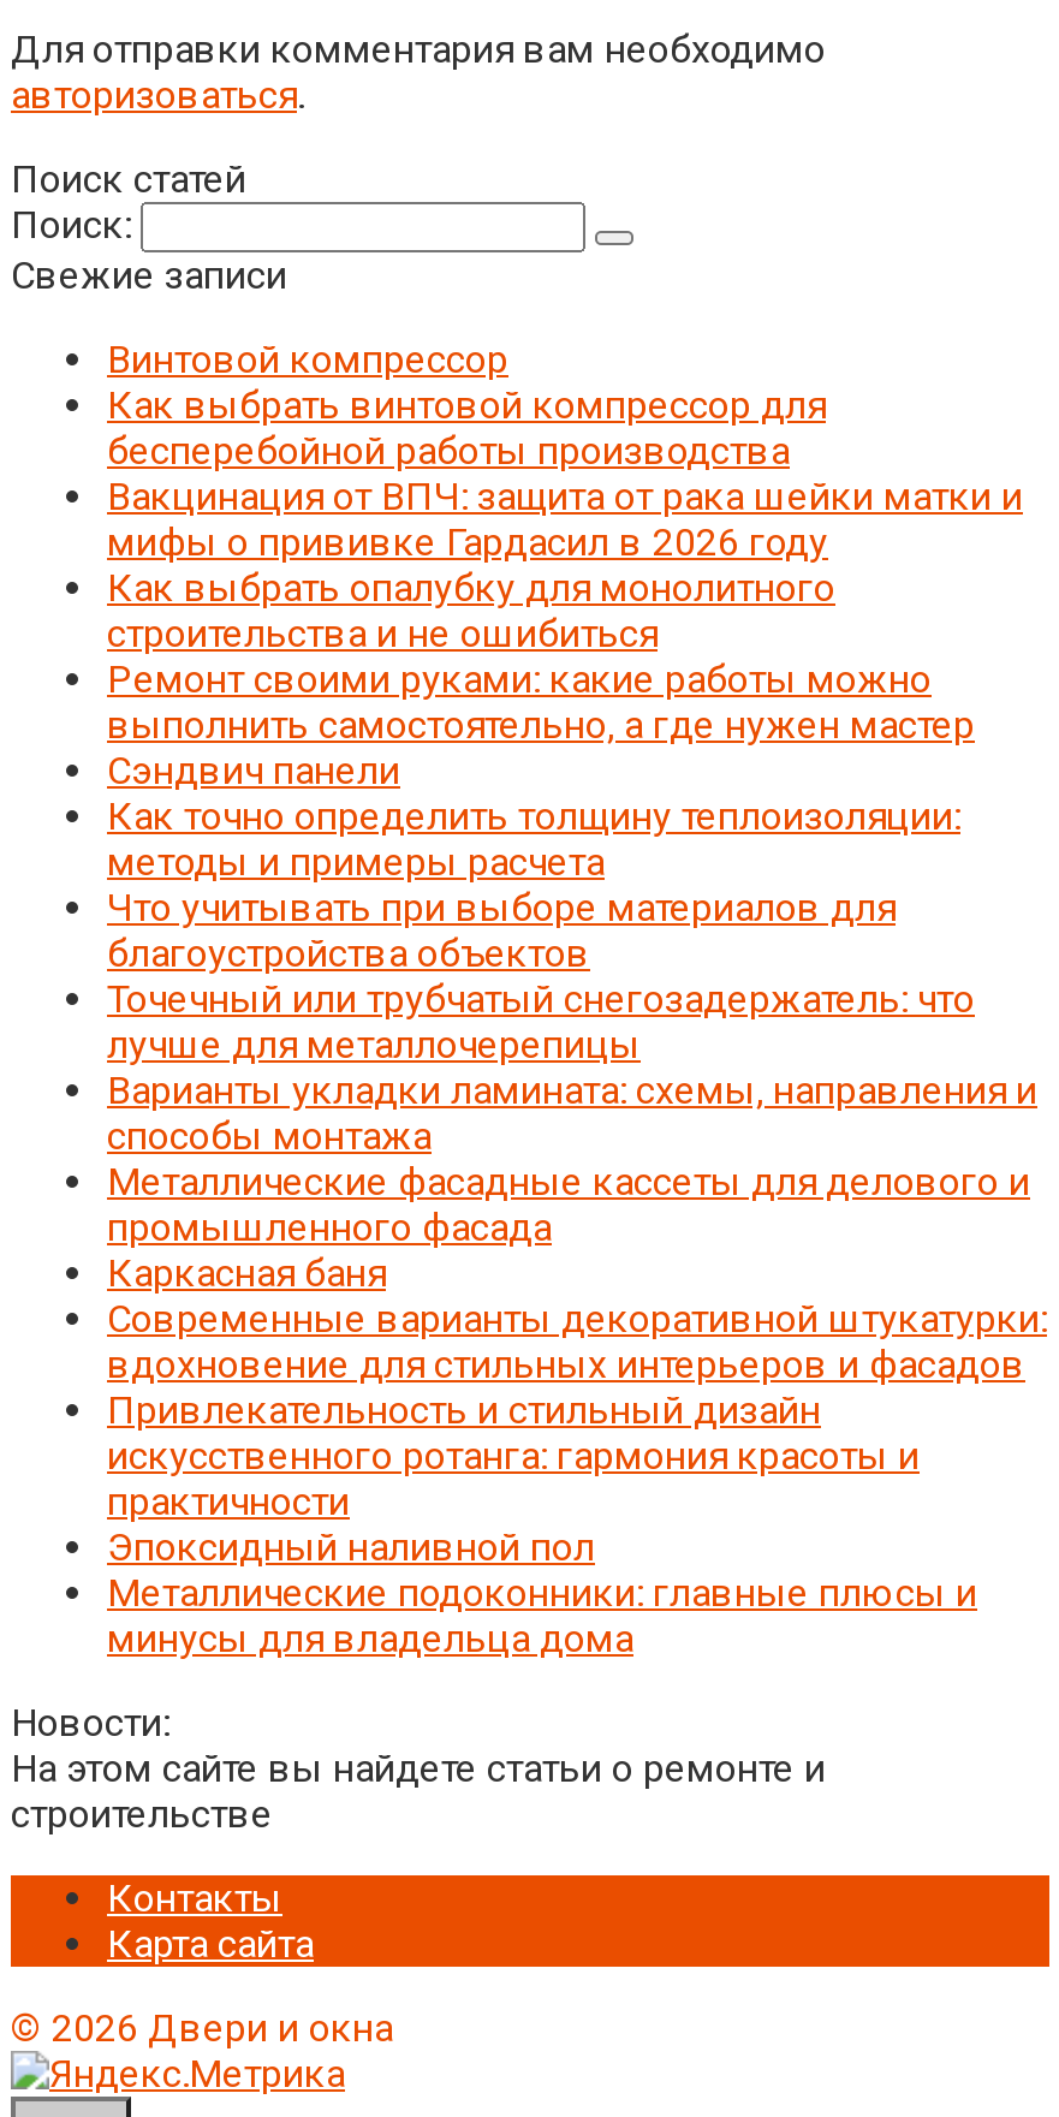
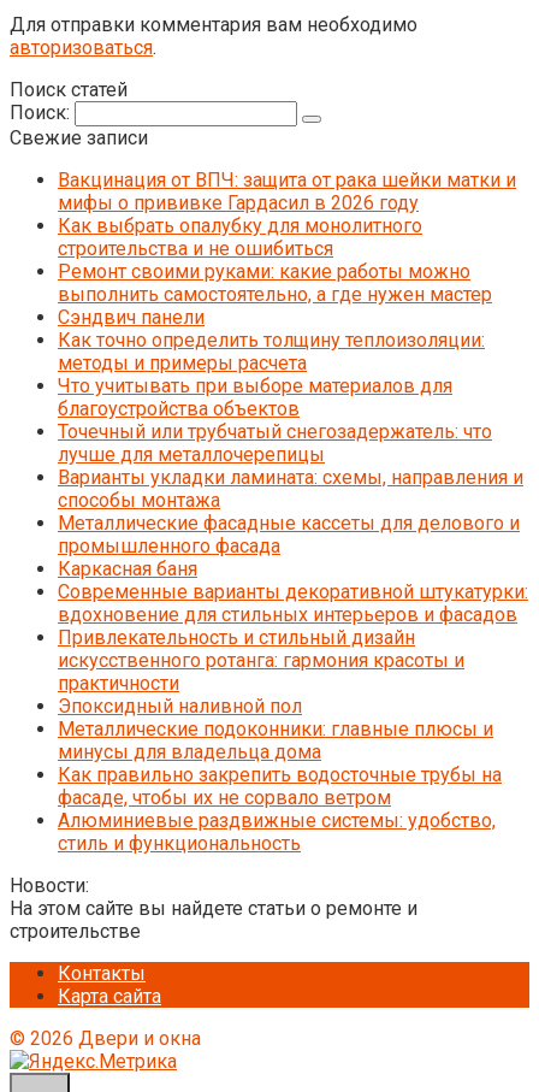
- Винтовой компрессор
- Как выбрать винтовой компрессор для
- бесперебойной работы производства

moved up: Вакцинация от ВПЧ: защита от рака шейки матки и | мифы о прививке Гардасил в 2026 году | Как выбрать опалубку для монолитного | ... | Металлические подоконники: главные плюсы и | минусы для владельца дома

+ Как правильно закрепить водосточные трубы на
+ фасаде, чтобы их не сорвало ветром
+ Алюминиевые раздвижные системы: удобство,
+ стиль и функциональность
